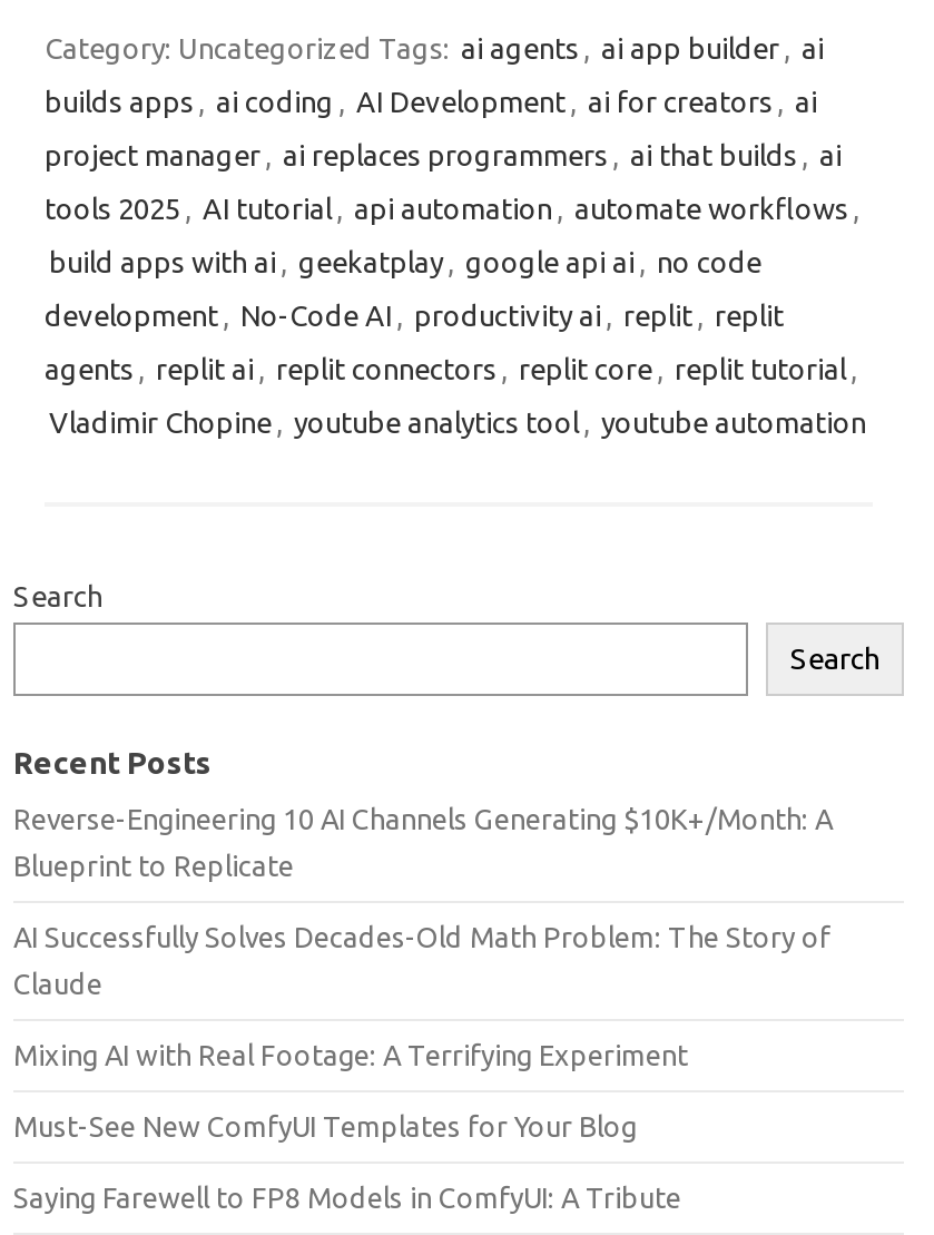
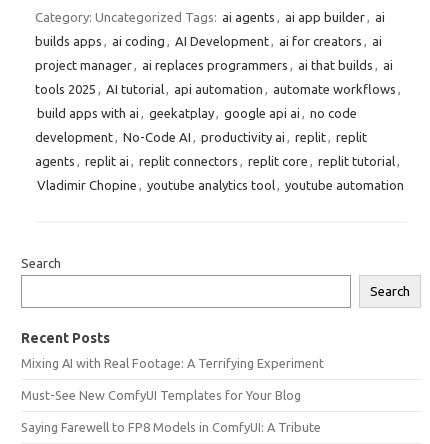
- Reverse-Engineering 10 AI Channels Generating $10K+/Month: A
- Blueprint to Replicate
- AI Successfully Solves Decades-Old Math Problem: The Story of
- Claude
